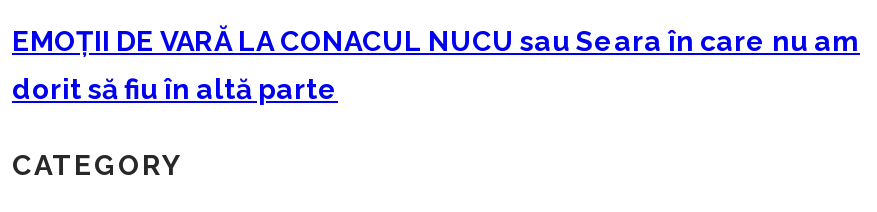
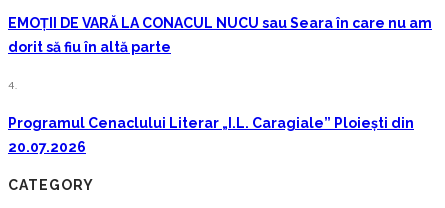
+ 4.
+ Programul Cenaclului Literar „I.L. Caragiale” Ploiești din
+ 20.07.2026
